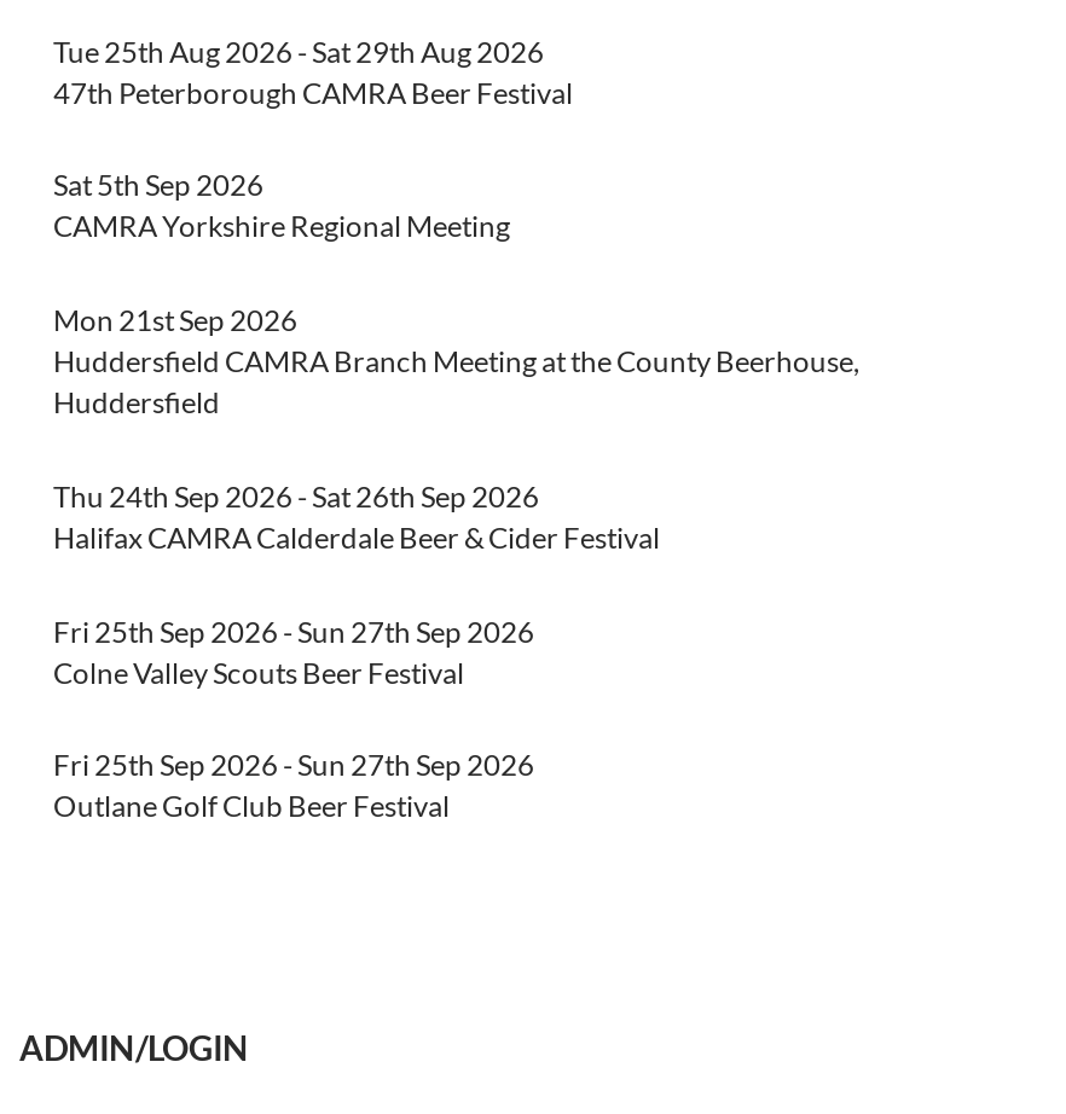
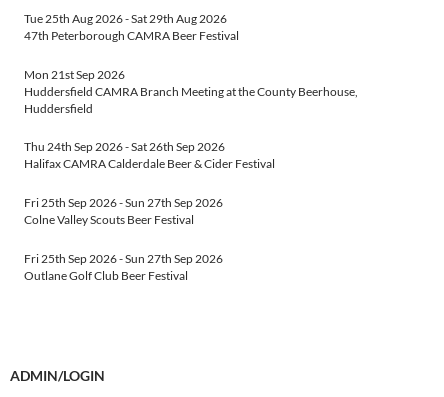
- Sat 5th Sep 2026
- CAMRA Yorkshire Regional Meeting
